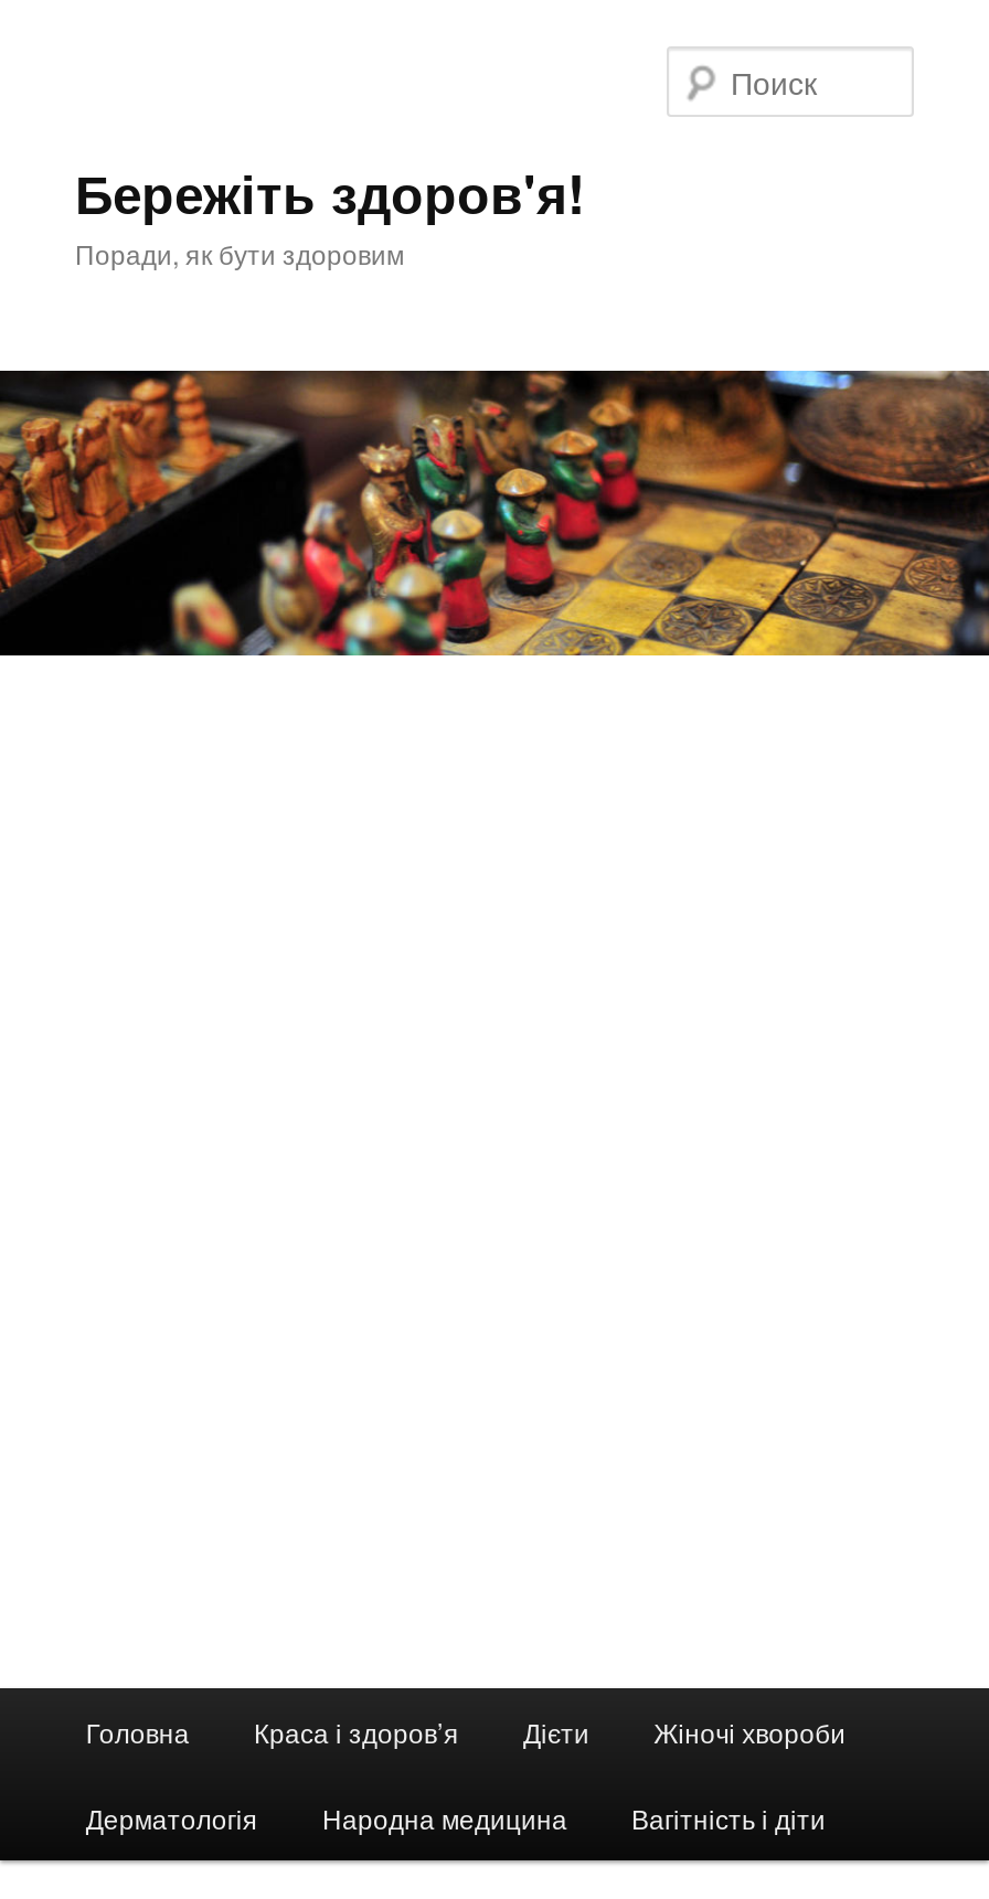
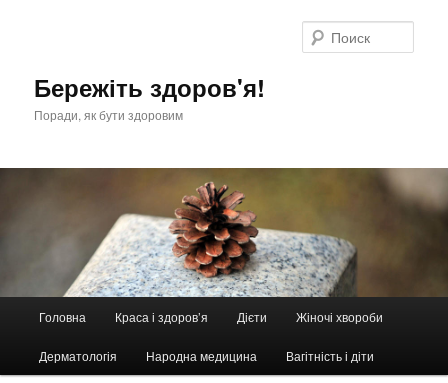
- [image]
+ [image]
